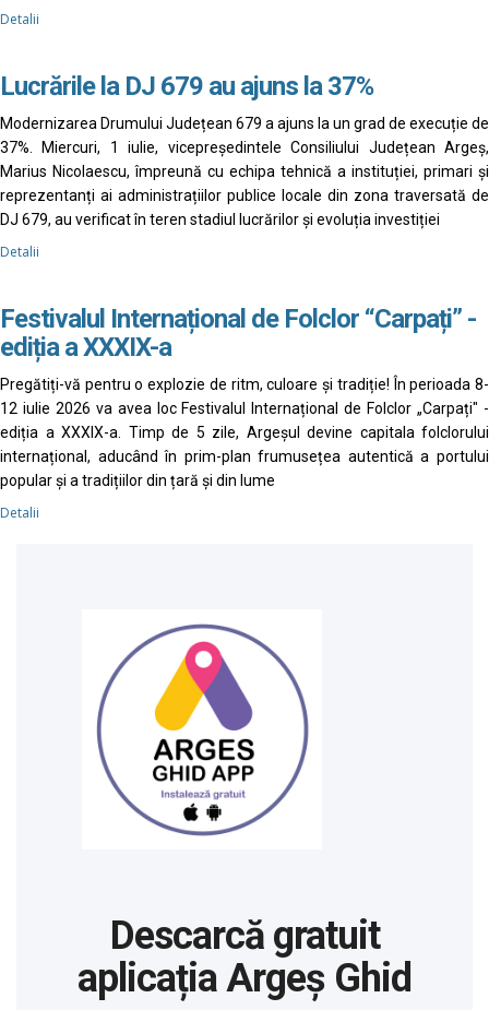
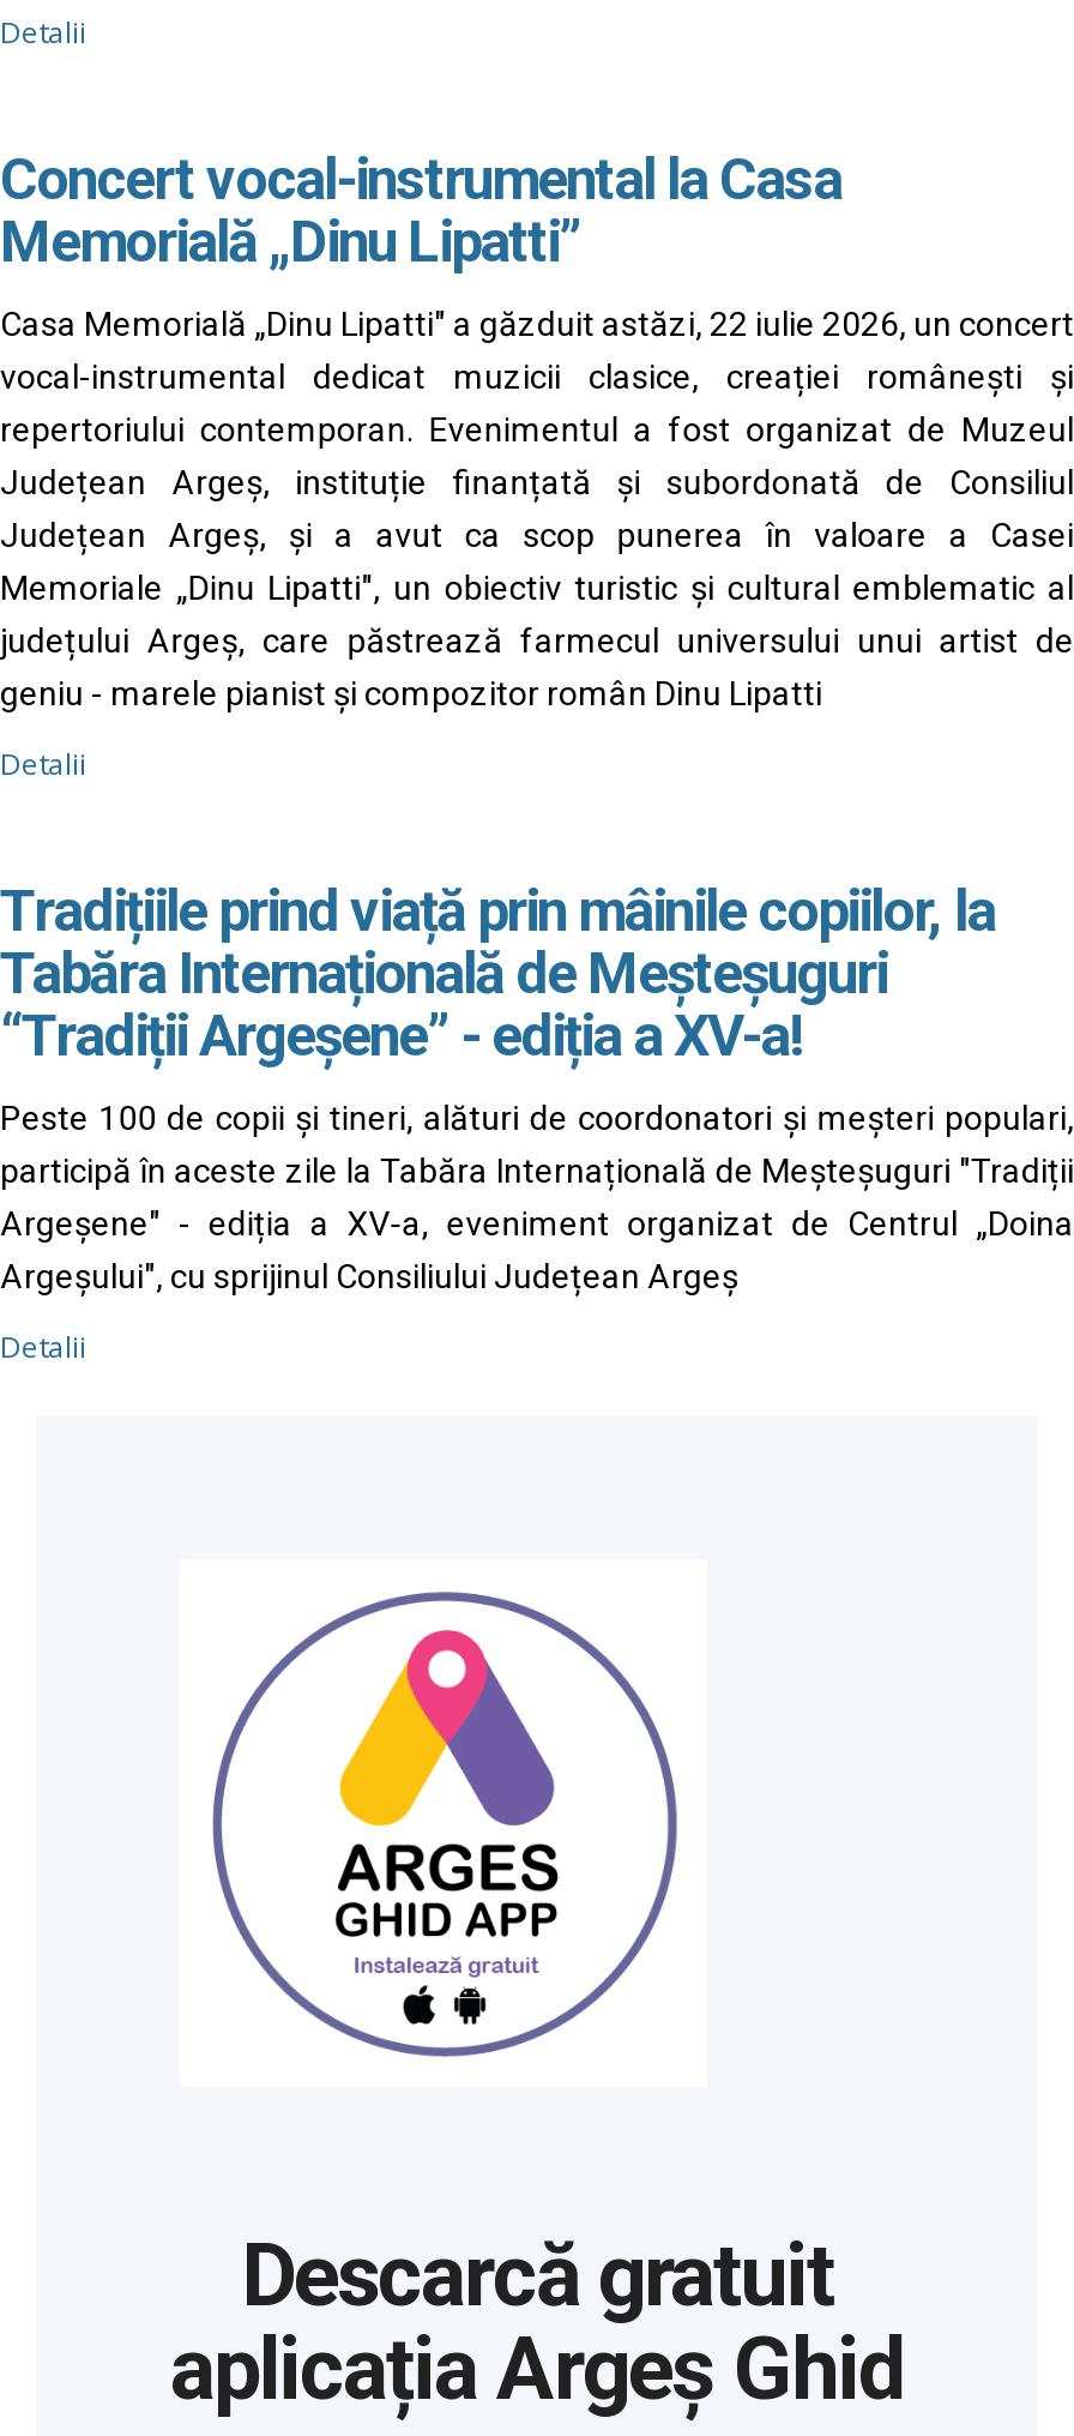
- Lucrările la DJ 679 au ajuns la 37%
- Modernizarea Drumului Județean 679 a ajuns la un grad de execuție de
- 37%. Miercuri, 1 iulie, vicepreședintele Consiliului Județean Argeș,
- Marius Nicolaescu, împreună cu echipa tehnică a instituției, primari și
- reprezentanți ai administrațiilor publice locale din zona traversată de
- DJ 679, au verificat în teren stadiul lucrărilor și evoluția investiției
+ Concert vocal-instrumental la Casa
+ Memorială „Dinu Lipatti”
+ Casa Memorială „Dinu Lipatti" a găzduit astăzi, 22 iulie 2026, un concert
+ vocal-instrumental dedicat muzicii clasice, creației românești și
+ repertoriului contemporan. Evenimentul a fost organizat de Muzeul
+ Județean Argeș, instituție finanțată și subordonată de Consiliul
+ Județean Argeș, și a avut ca scop punerea în valoare a Casei
+ Memoriale „Dinu Lipatti", un obiectiv turistic și cultural emblematic al
+ județului Argeș, care păstrează farmecul universului unui artist de
+ geniu - marele pianist și compozitor român Dinu Lipatti

- Festivalul Internațional de Folclor “Carpați” -
- ediția a XXXIX-a
- Pregătiți-vă pentru o explozie de ritm, culoare și tradiție! În perioada 8-
- 12 iulie 2026 va avea loc Festivalul Internațional de Folclor „Carpați" -
- ediția a XXXIX-a. Timp de 5 zile, Argeșul devine capitala folclorului
- internațional, aducând în prim-plan frumusețea autentică a portului
- popular și a tradițiilor din țară și din lume
+ Tradițiile prind viață prin mâinile copiilor, la
+ Tabăra Internațională de Meșteșuguri
+ “Tradiții Argeșene” - ediția a XV-a!
+ Peste 100 de copii și tineri, alături de coordonatori și meșteri populari,
+ participă în aceste zile la Tabăra Internațională de Meșteșuguri "Tradiții
+ Argeșene" - ediția a XV-a, eveniment organizat de Centrul „Doina
+ Argeșului", cu sprijinul Consiliului Județean Argeș
